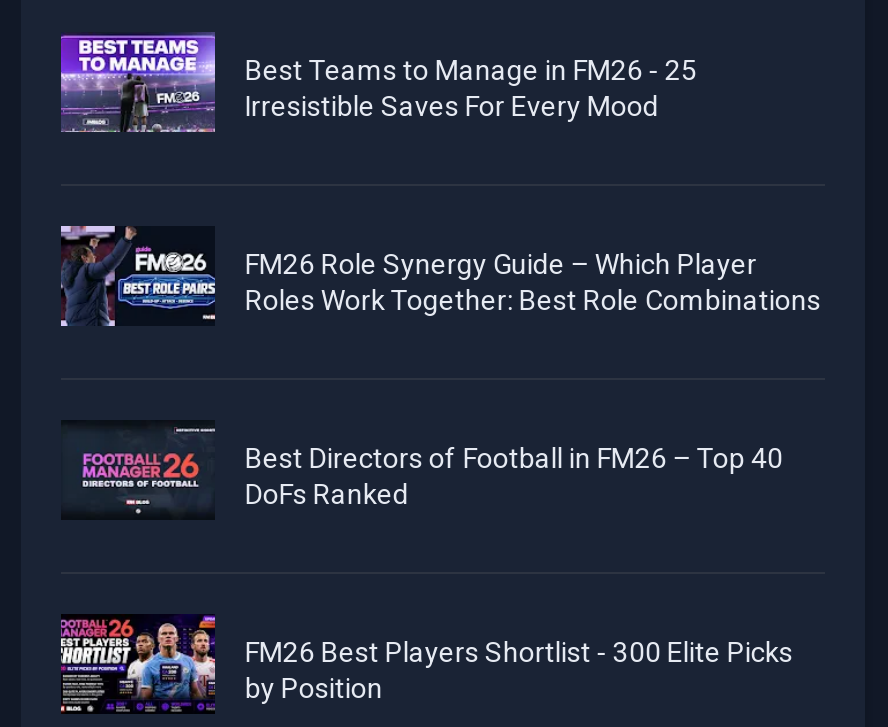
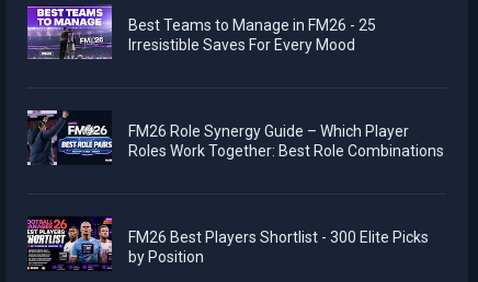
- [image]
- Best Directors of Football in FM26 – Top 40
- DoFs Ranked
